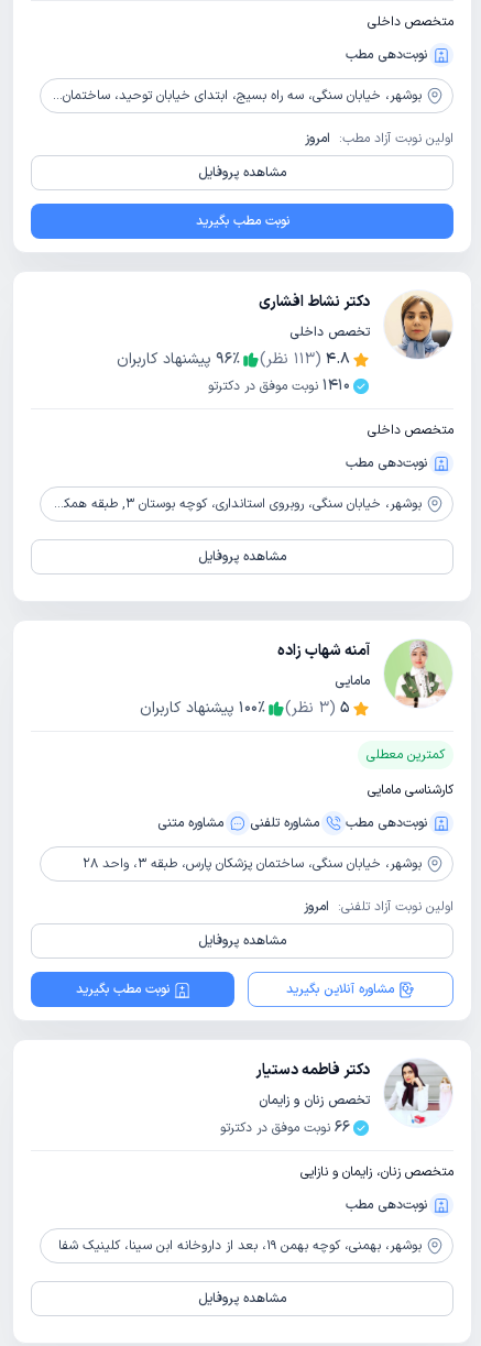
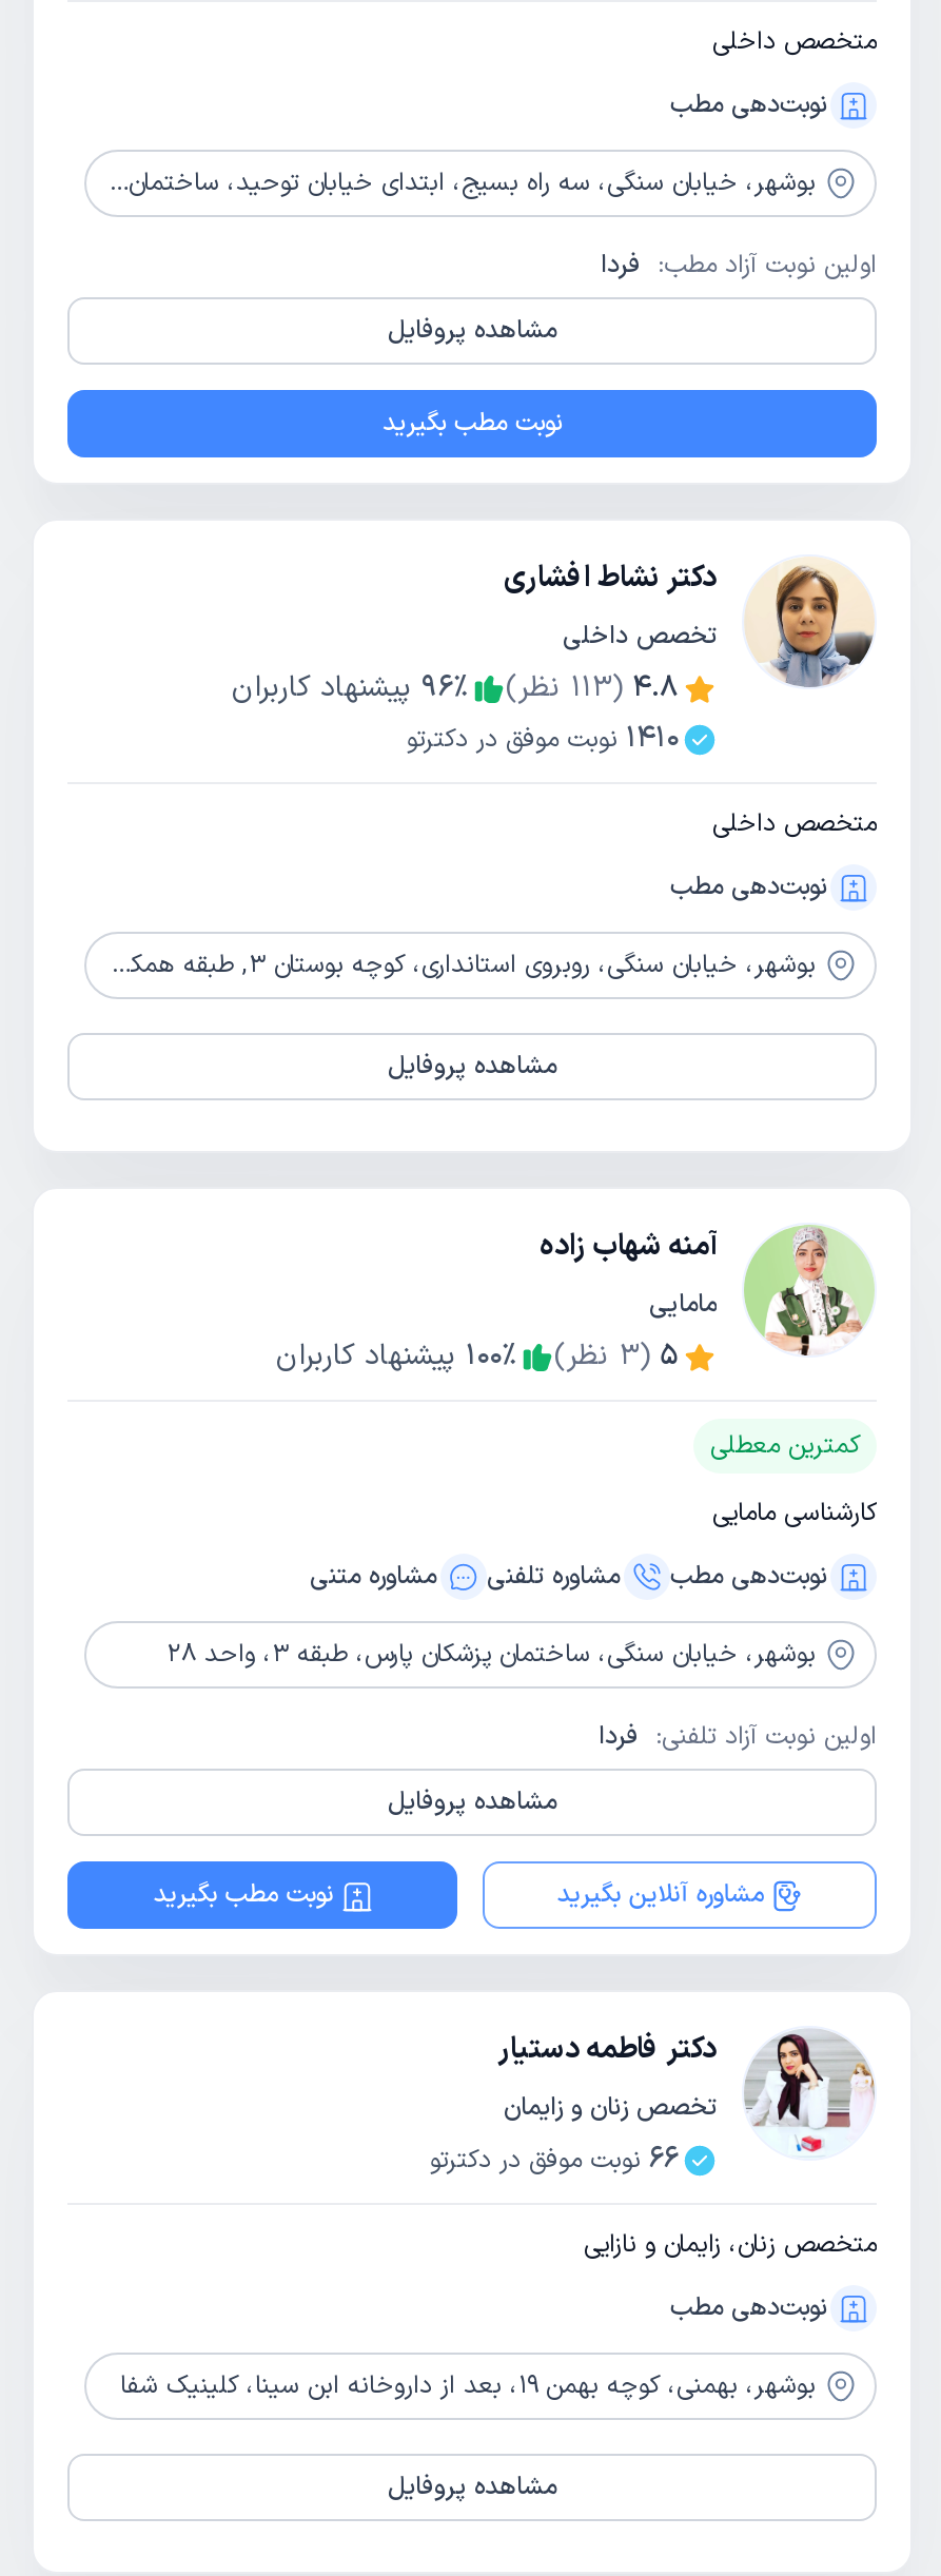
- اولین نوبت آزاد مطب: امروز
+ اولین نوبت آزاد مطب: فردا

- اولین نوبت آزاد تلفنی: امروز
+ اولین نوبت آزاد تلفنی: فردا
